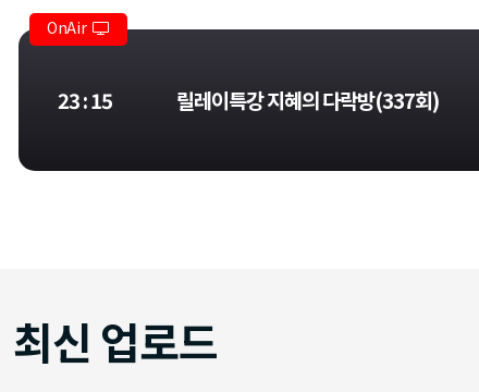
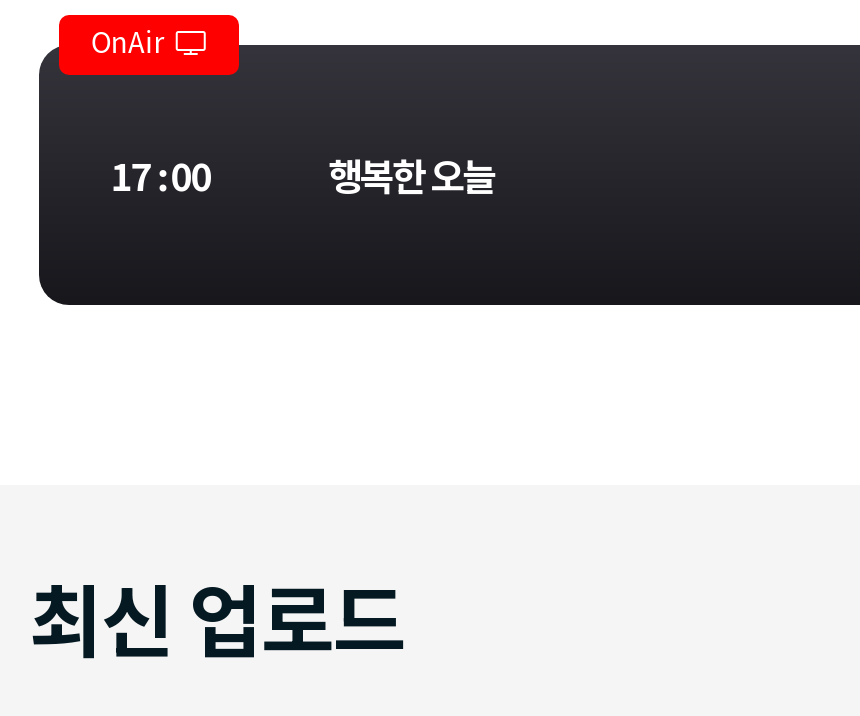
- 23 : 15
+ 17 : 00

- 릴레이특강 지혜의 다락방(337회)
+ 행복한 오늘
